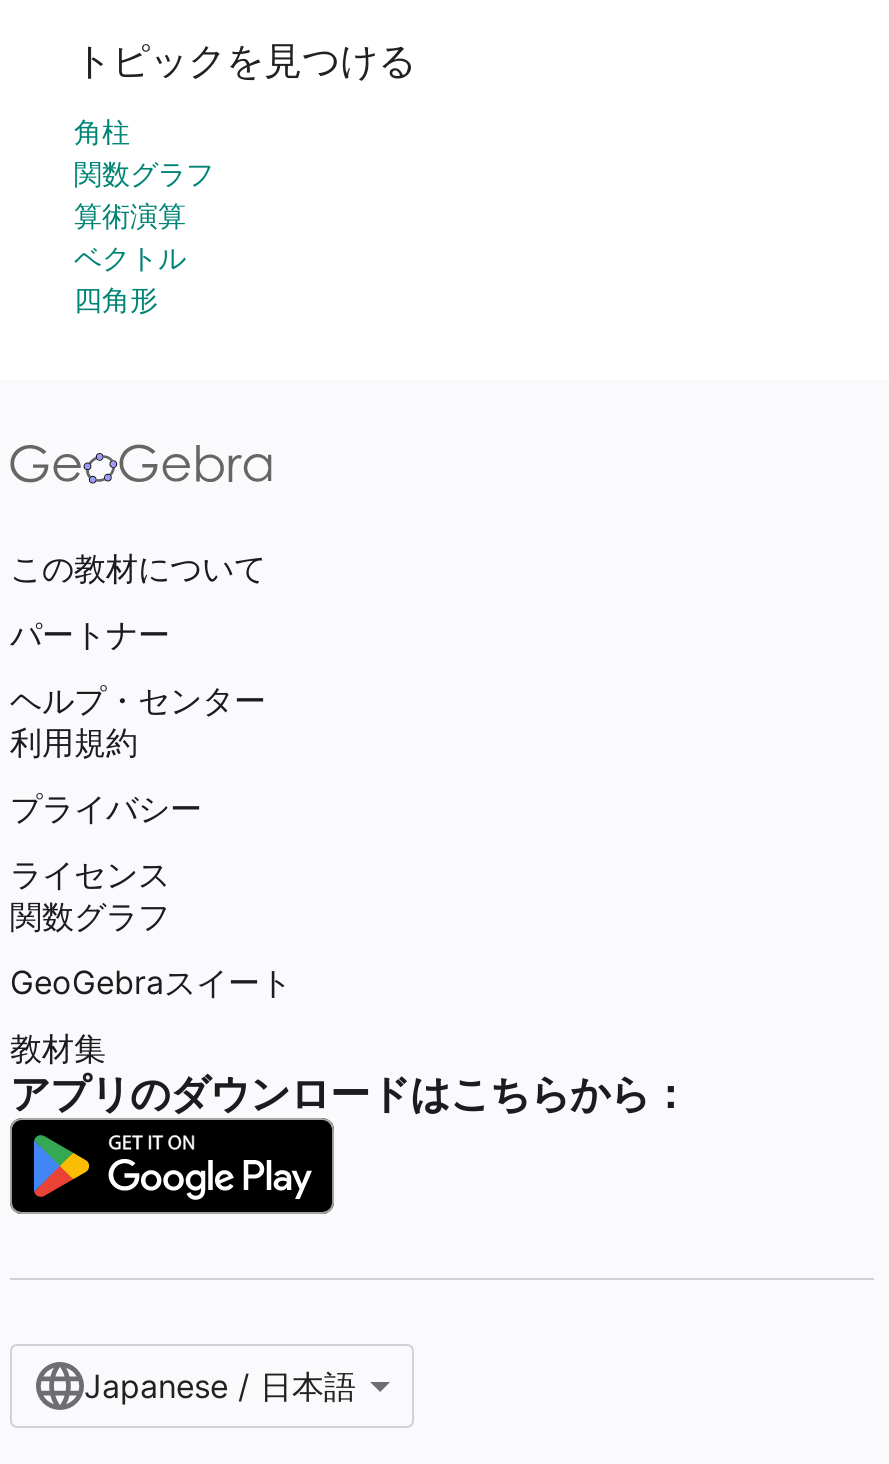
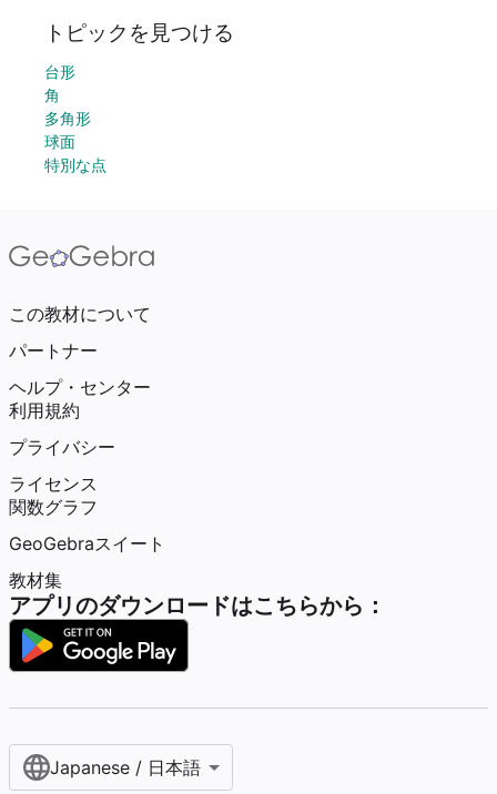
- 角柱
- 関数グラフ
- 算術演算
- ベクトル
- 四角形
+ 台形
+ 角
+ 多角形
+ 球面
+ 特別な点
